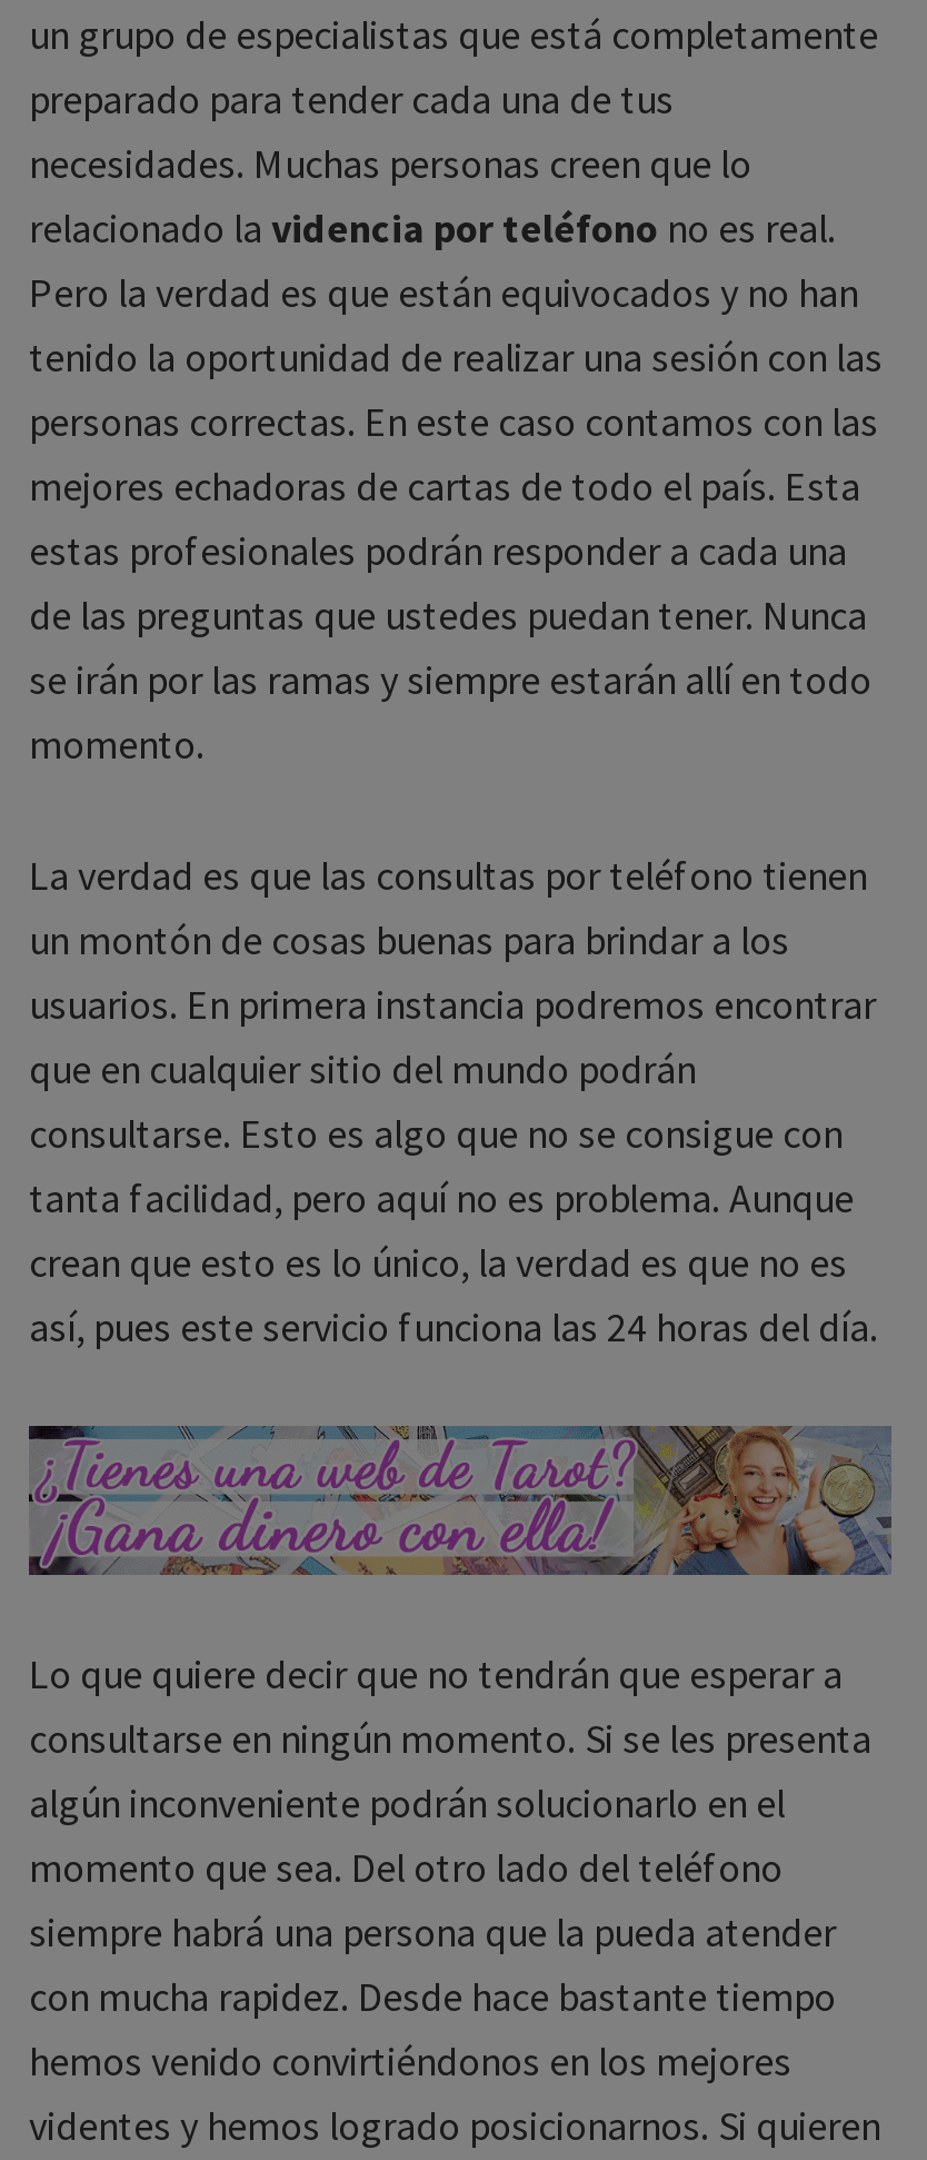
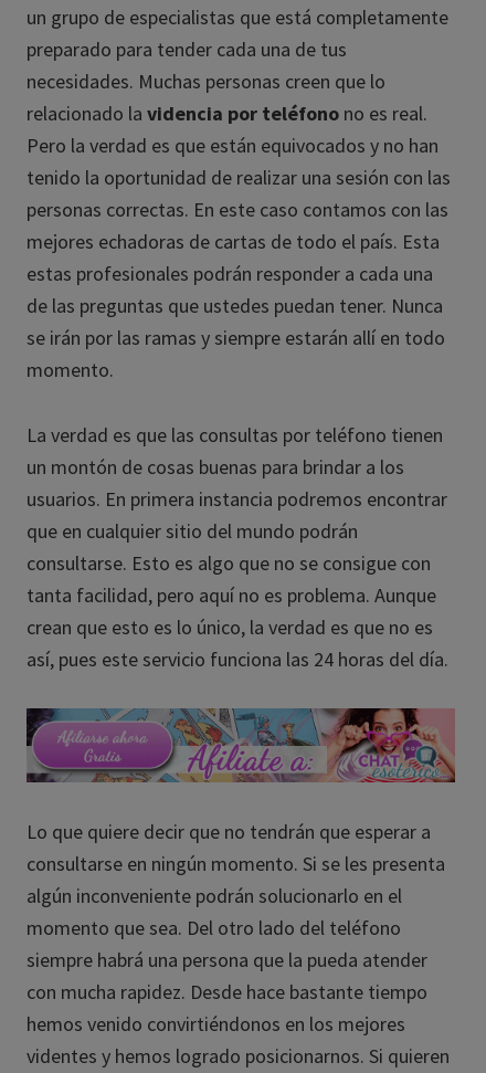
- [image]
+ [image]
